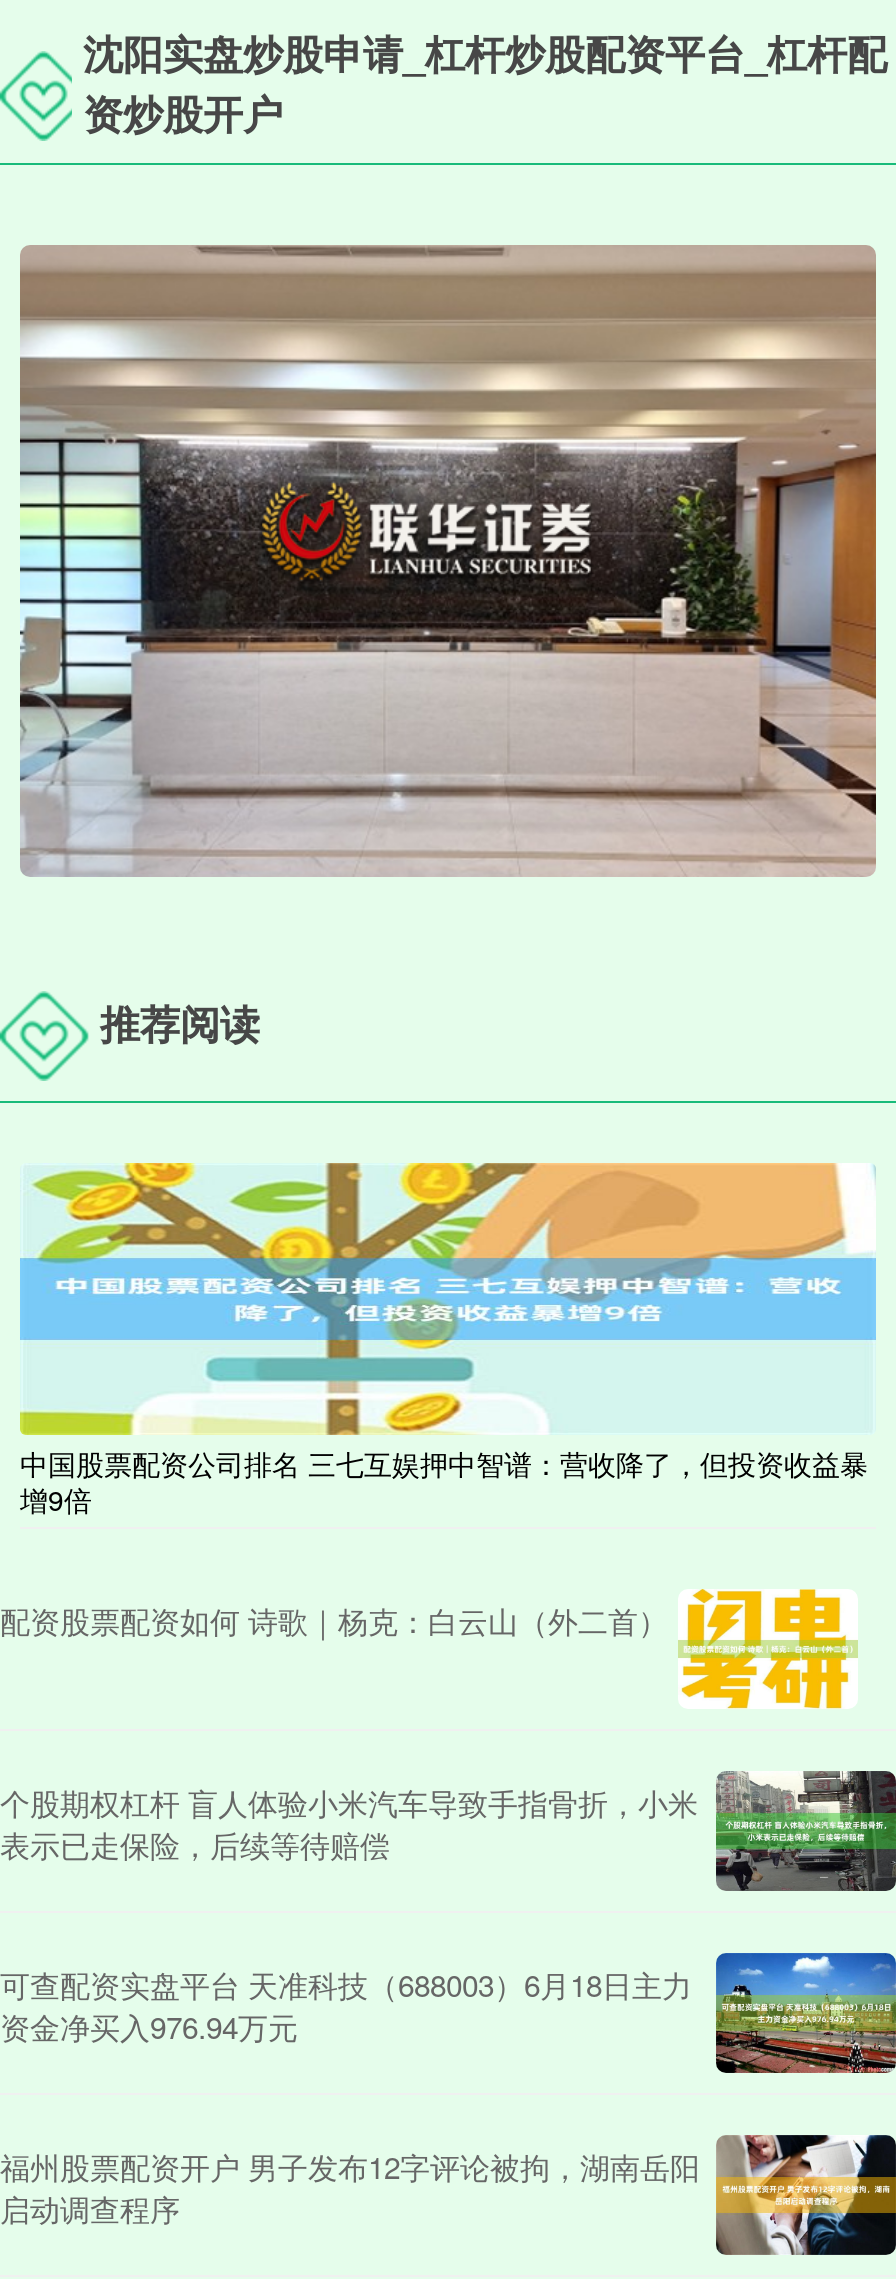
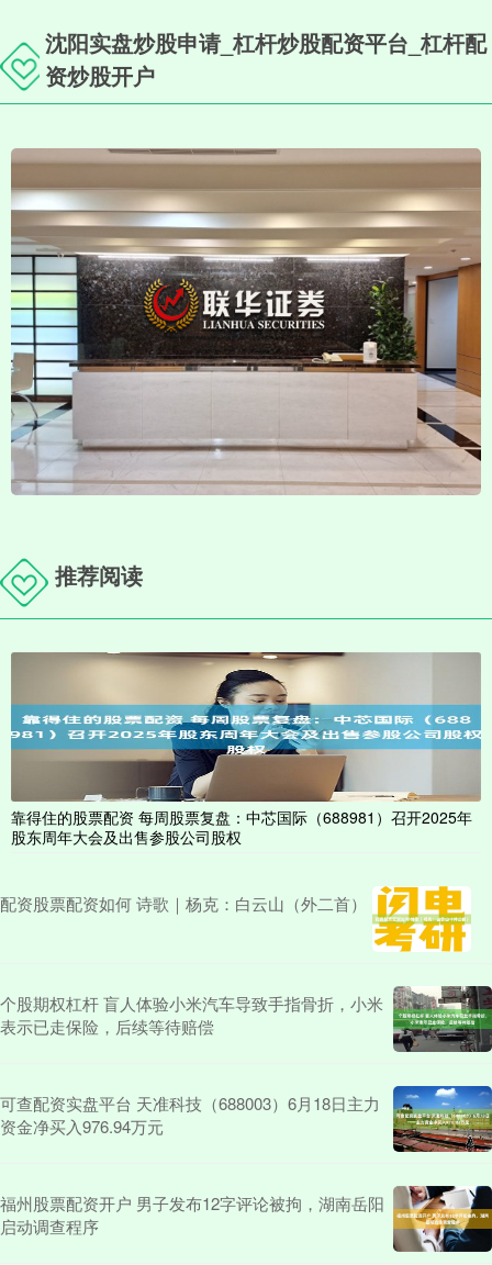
- [image]
- 中国股票配资公司排名 三七互娱押中智谱：营收降了，但投资收益暴
- 增9倍
+ [image]
+ 靠得住的股票配资 每周股票复盘：中芯国际（688981）召开2025年
+ 股东周年大会及出售参股公司股权
